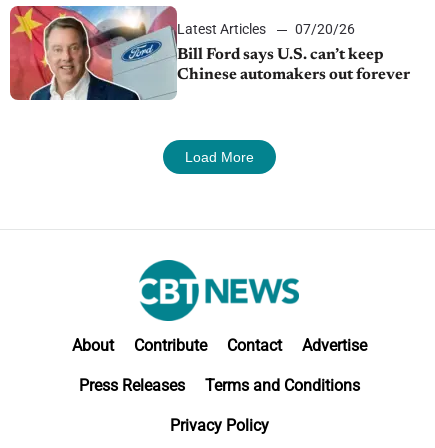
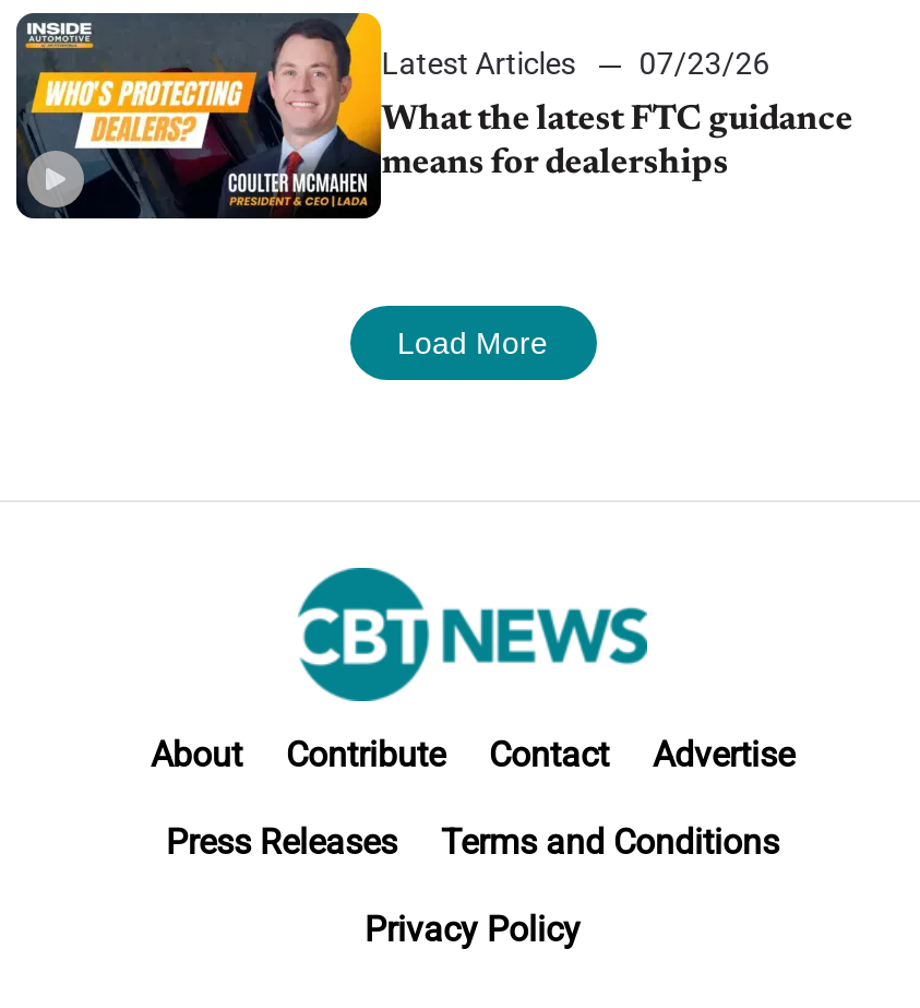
- [image]
- Latest Articles 07/20/26
+ [image]
+ Latest Articles 07/23/26

- Bill Ford says U.S. can’t keep
- Chinese automakers out forever
+ What the latest FTC guidance
+ means for dealerships
